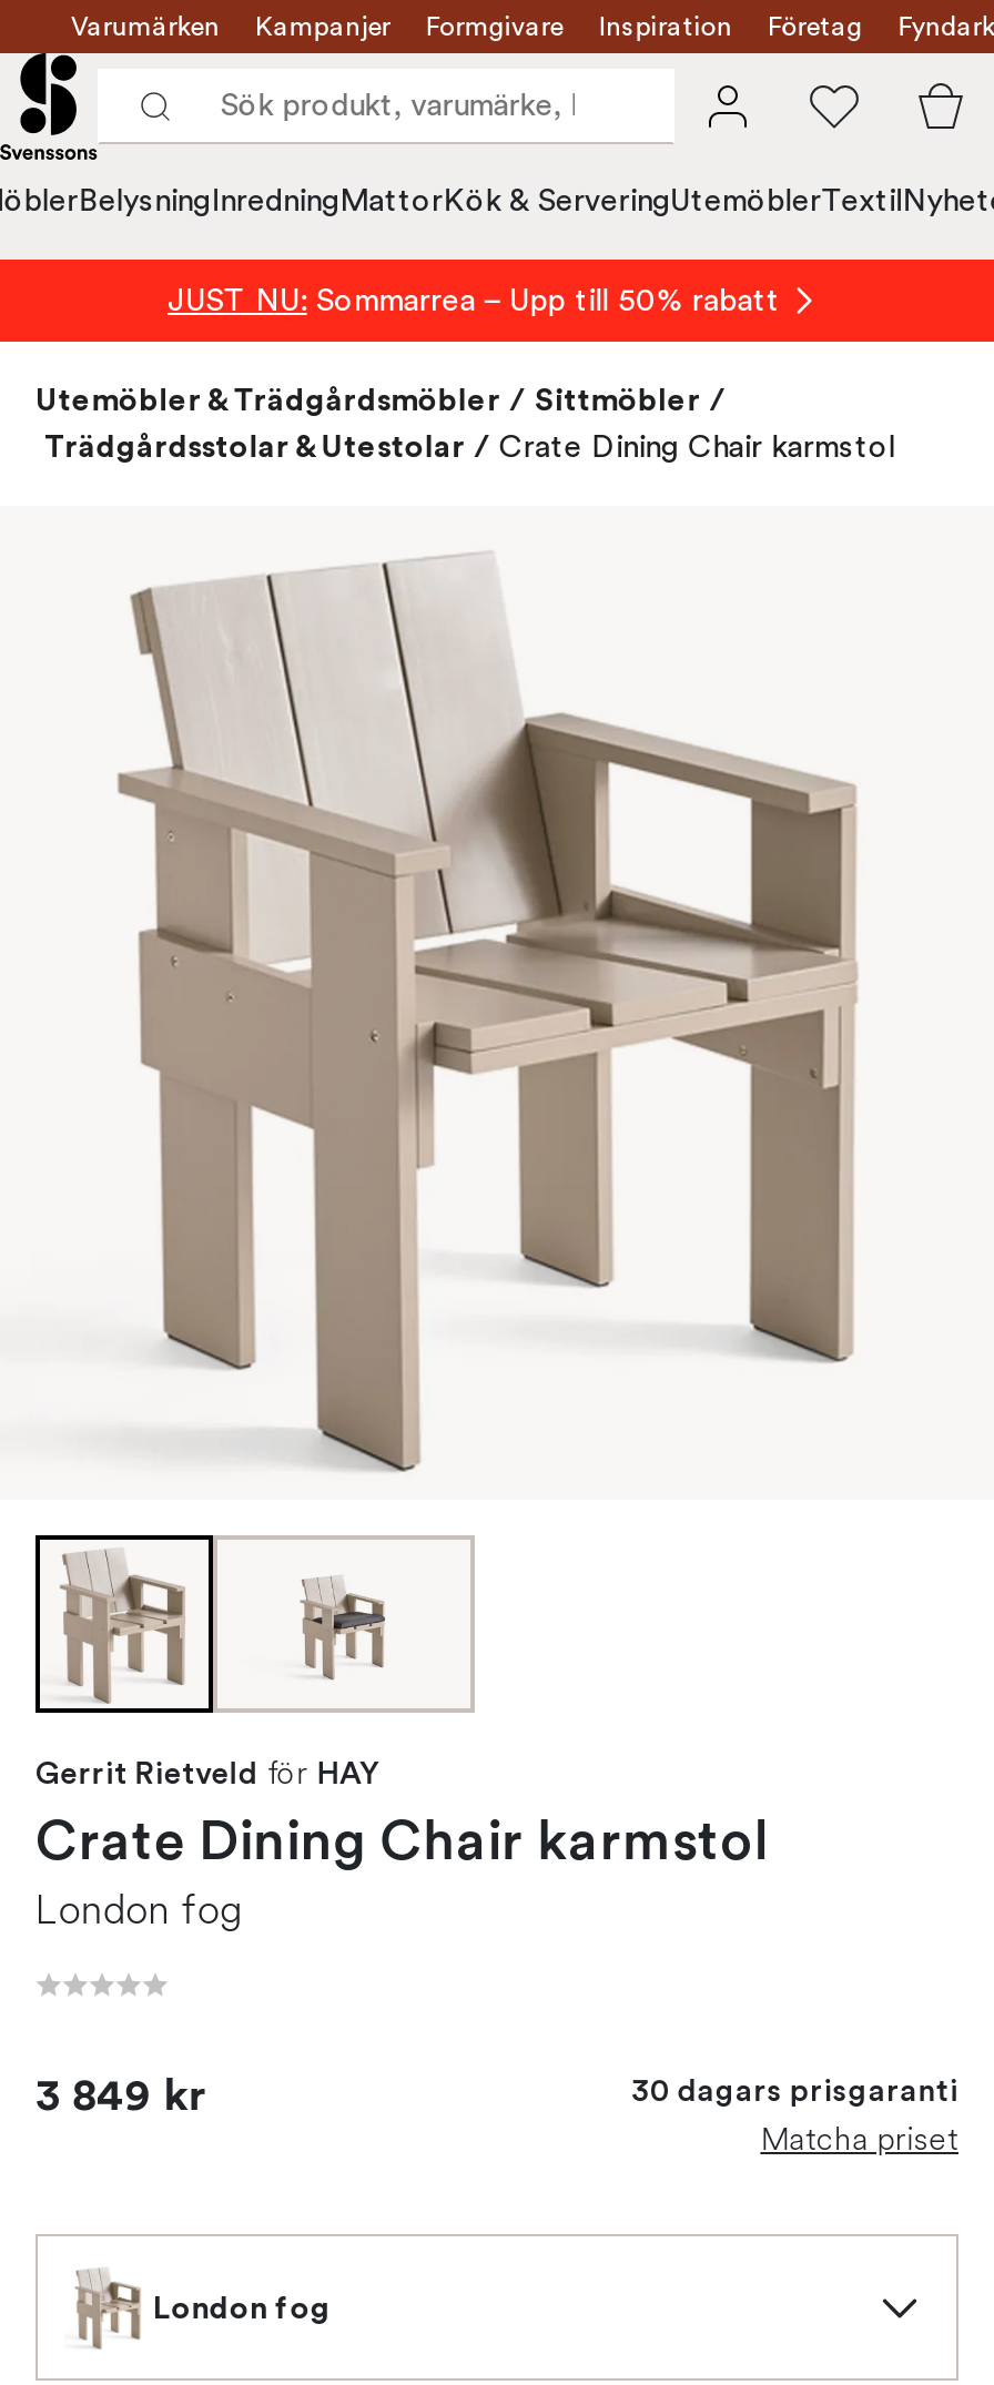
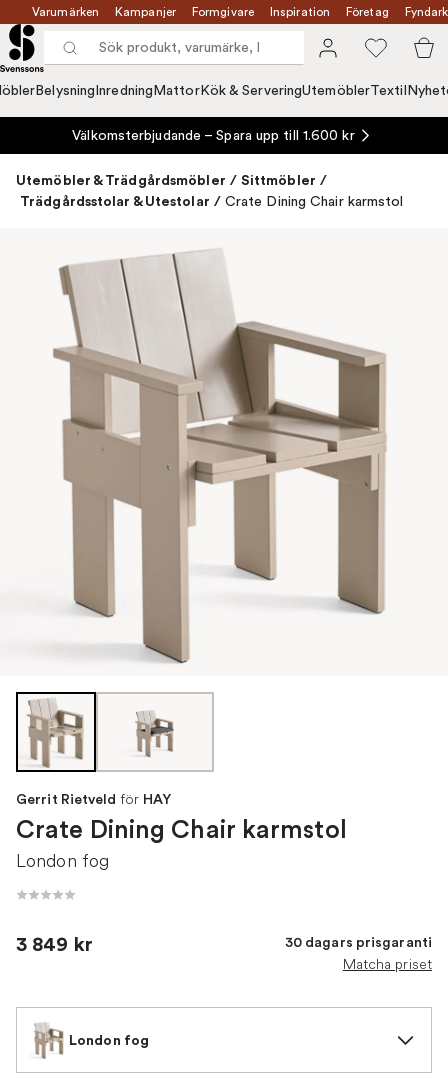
- JUST NU: Sommarrea – Upp till 50% rabatt
+ Välkomsterbjudande – Spara upp till 1.600 kr
